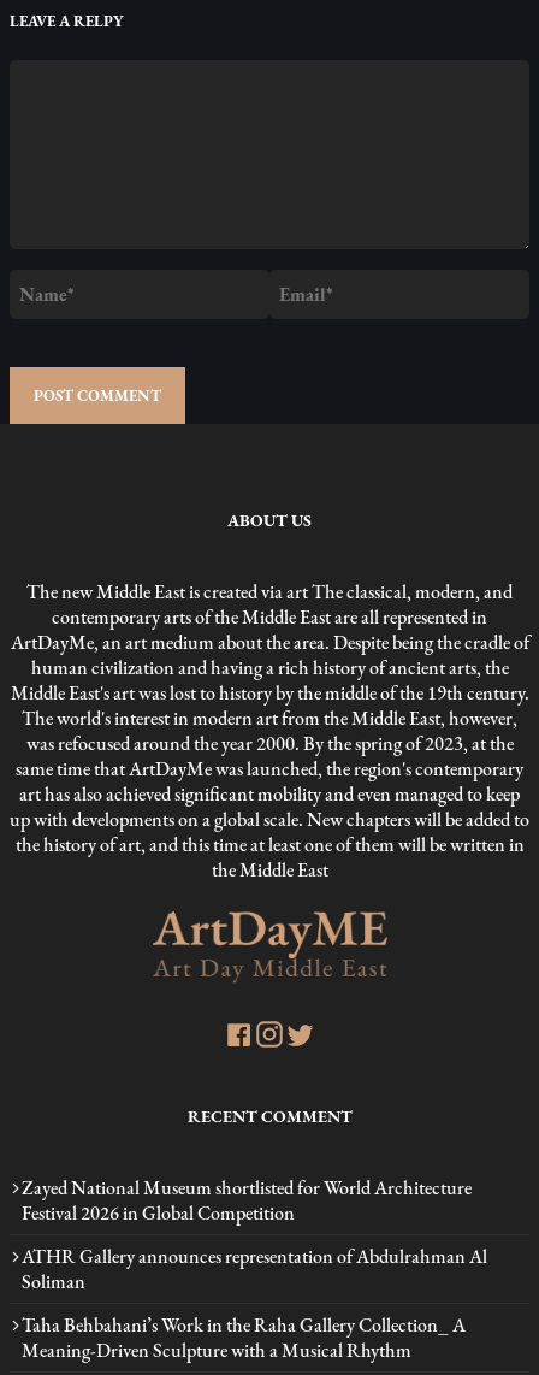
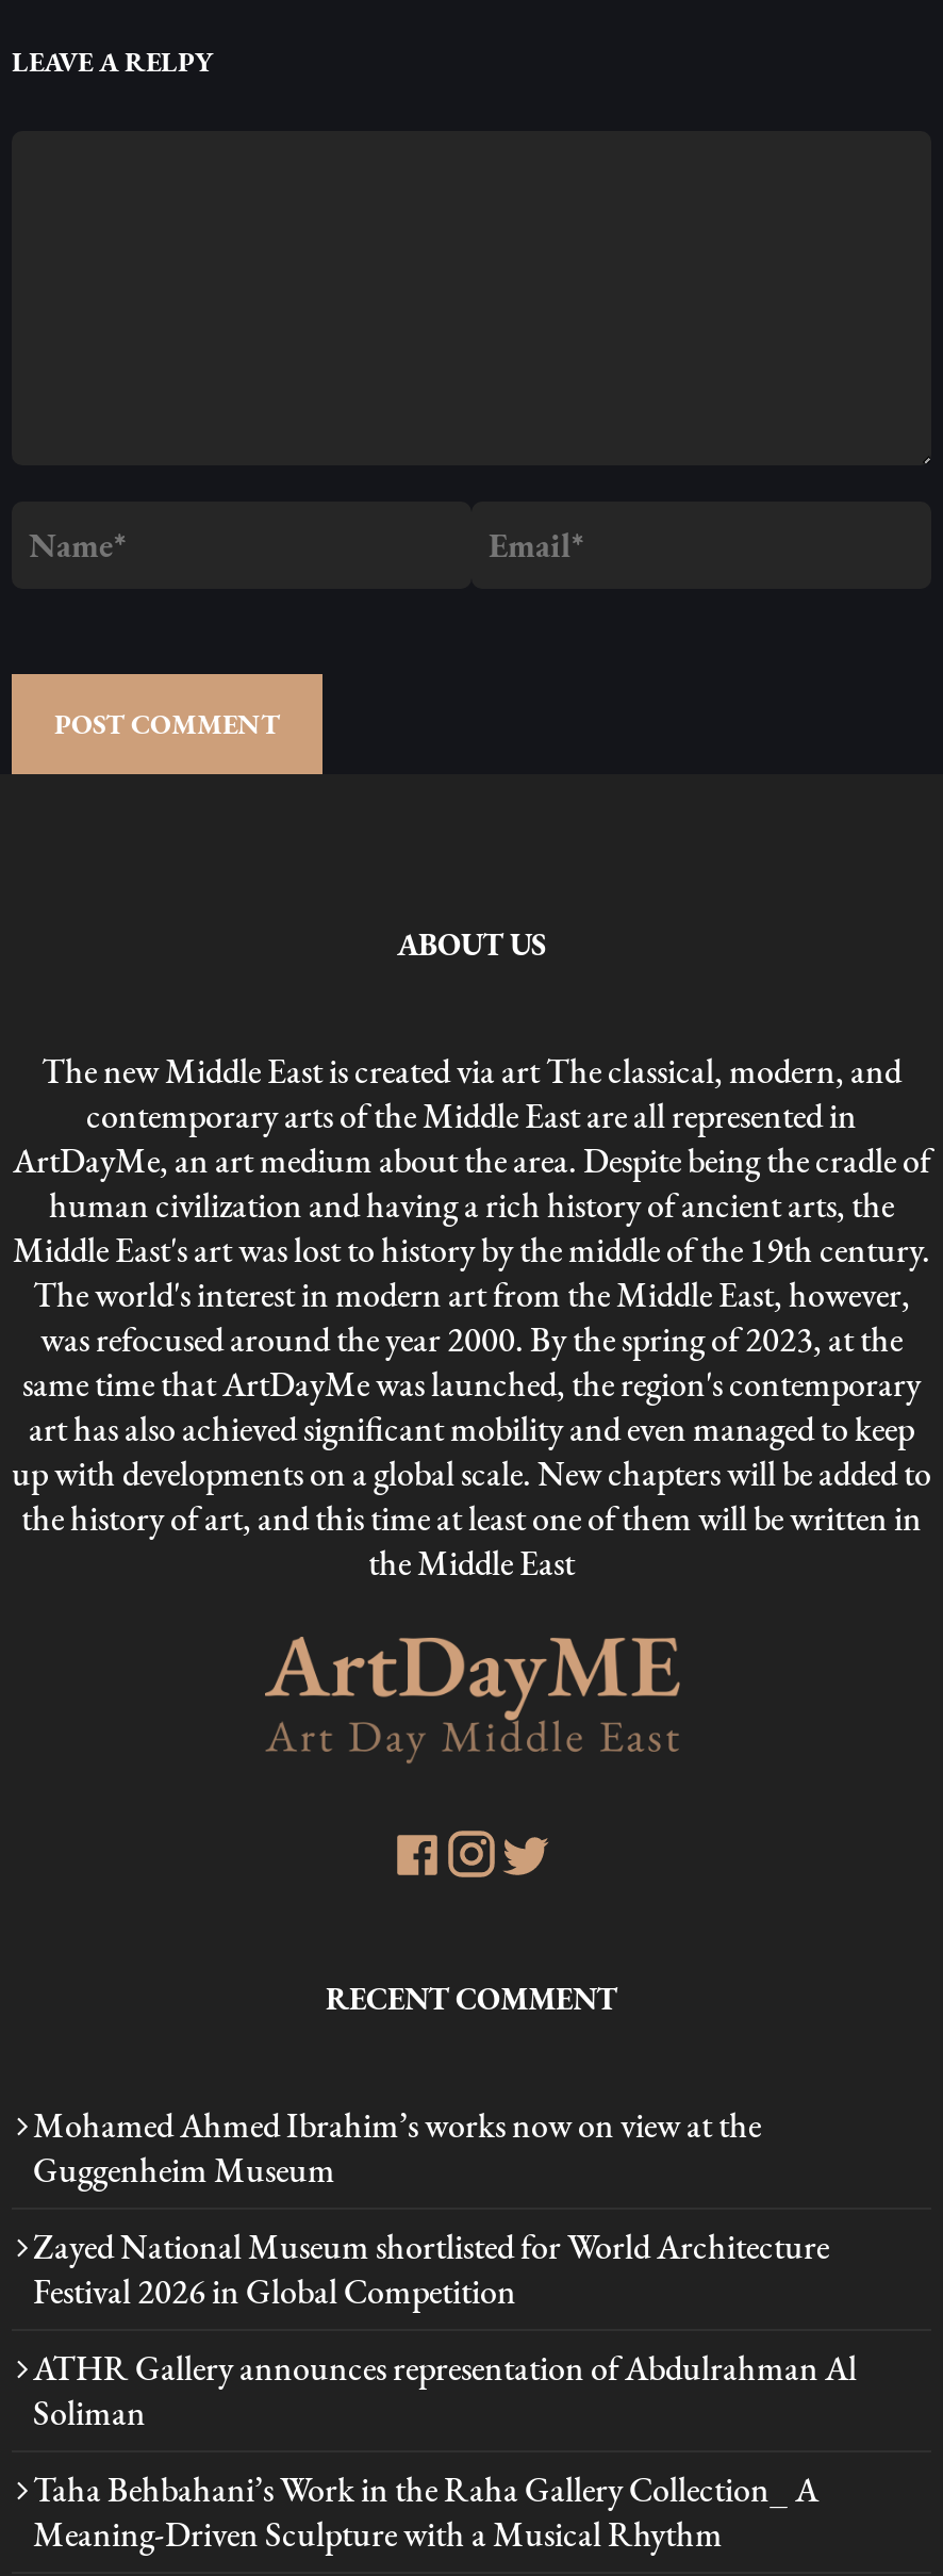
+ Mohamed Ahmed Ibrahim’s works now on view at the
+ Guggenheim Museum
